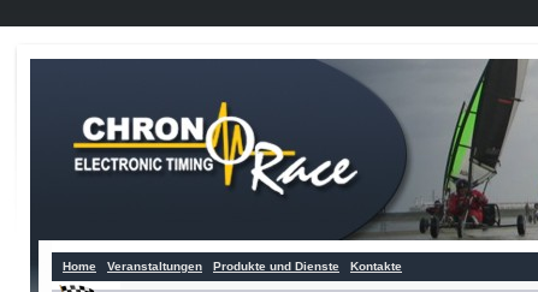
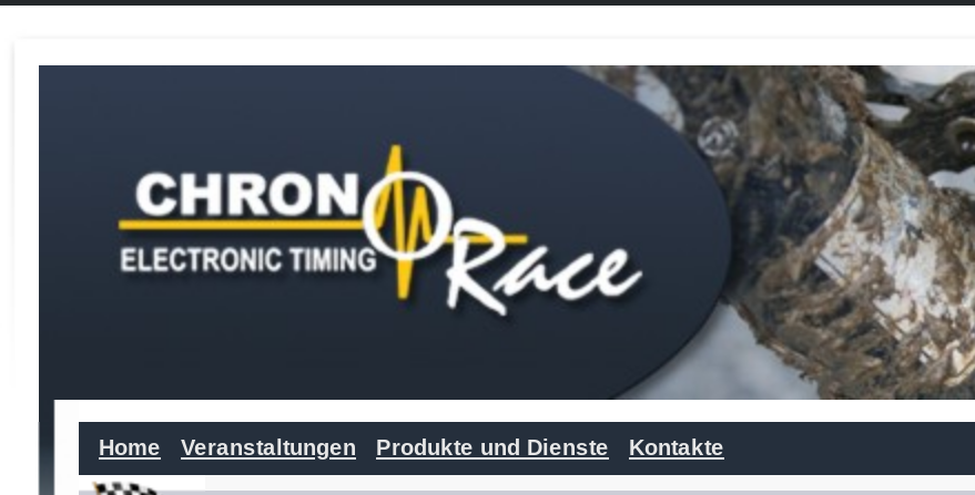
- [image]
+ [image]
